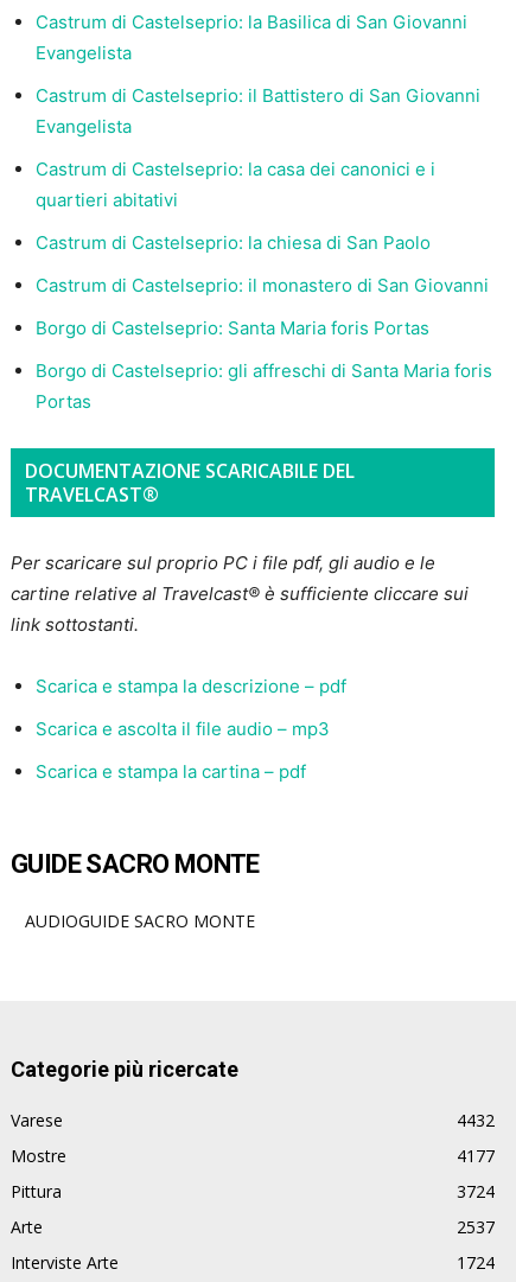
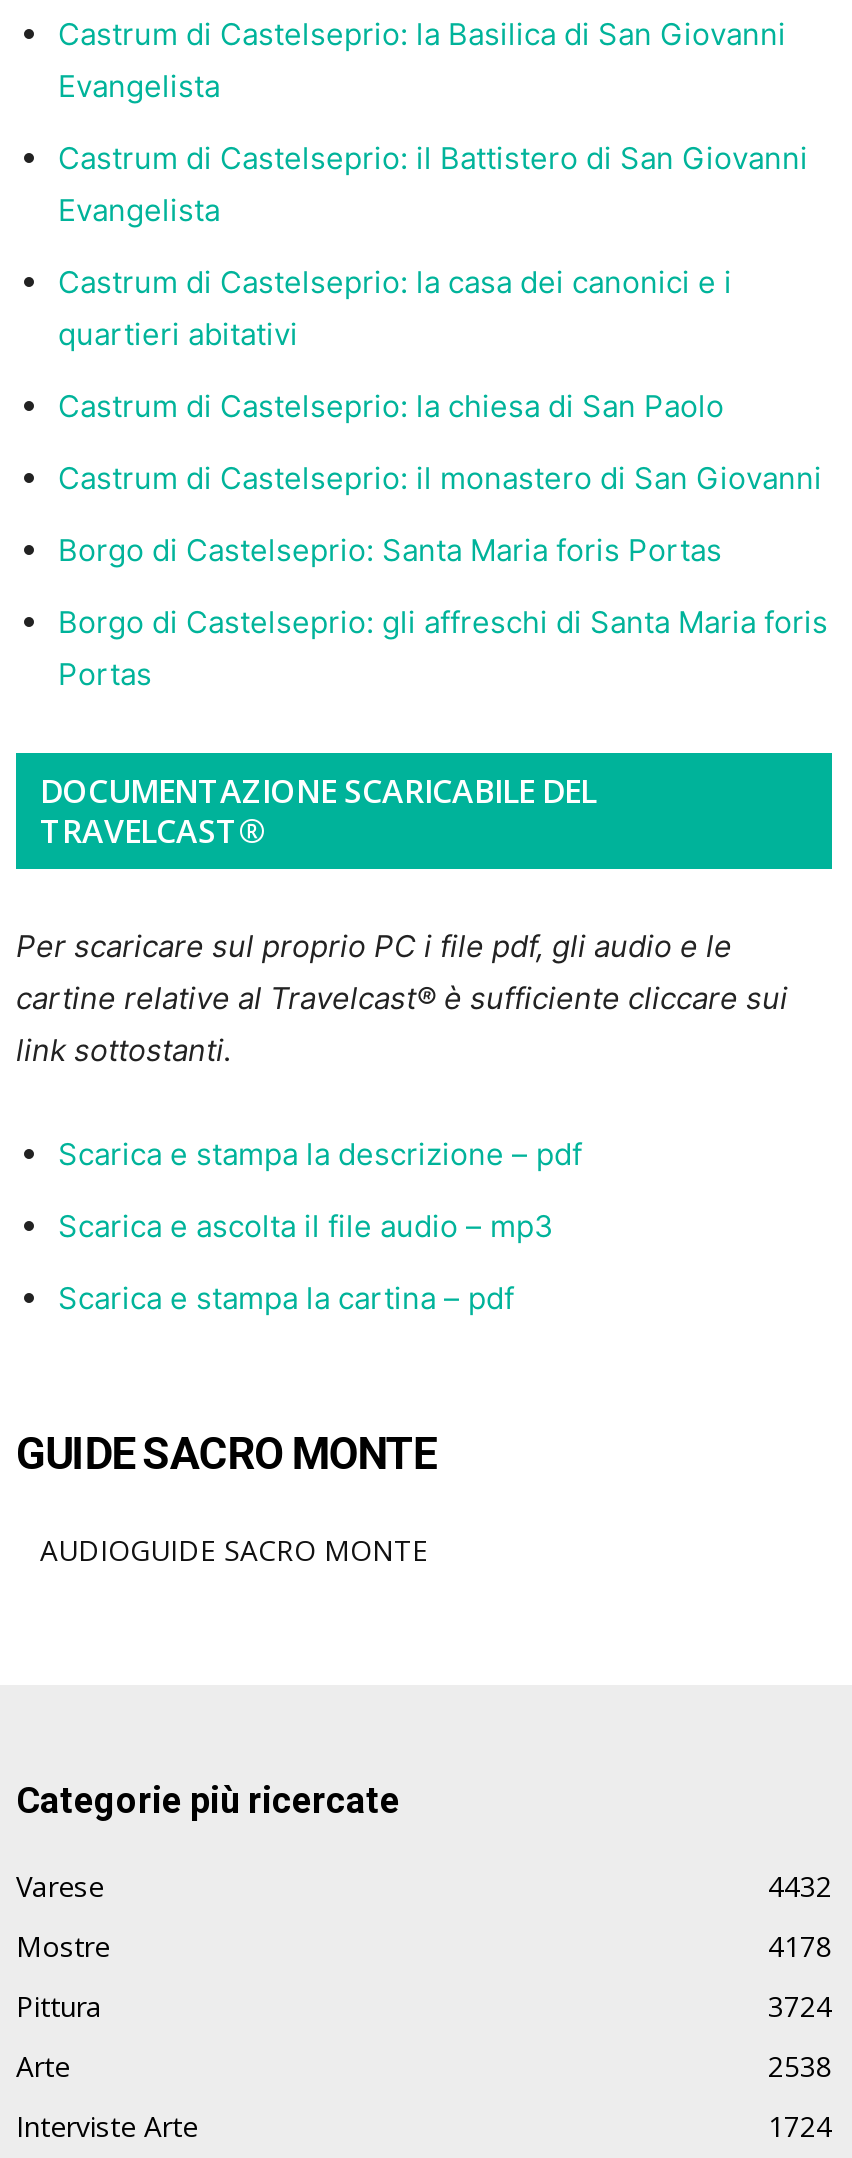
- 4177
+ 4178

- 2537
+ 2538
